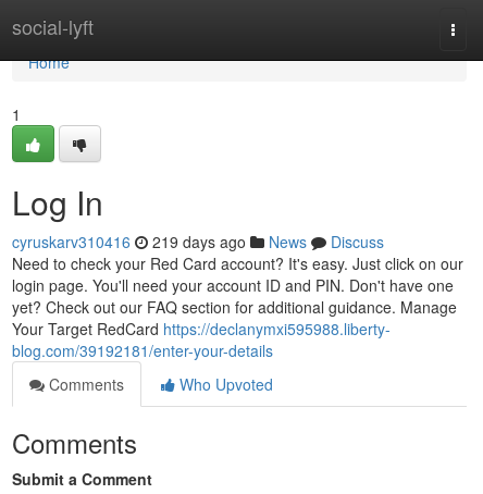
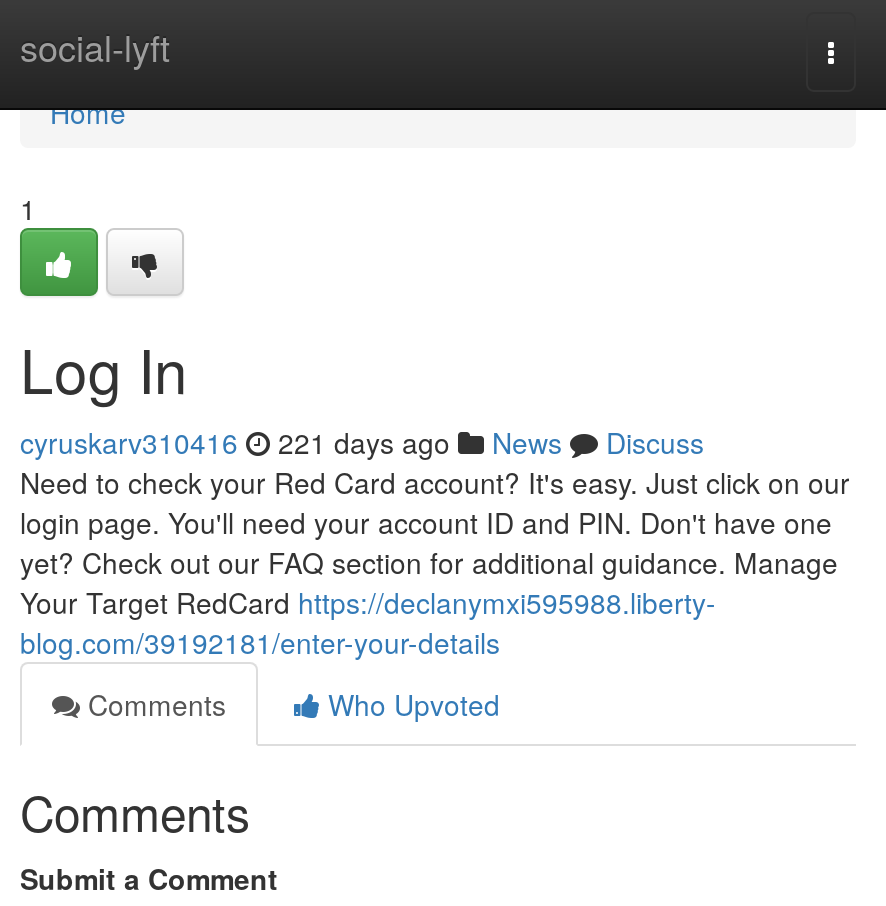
- cyruskarv310416 219 days ago News Discuss
+ cyruskarv310416 221 days ago News Discuss
